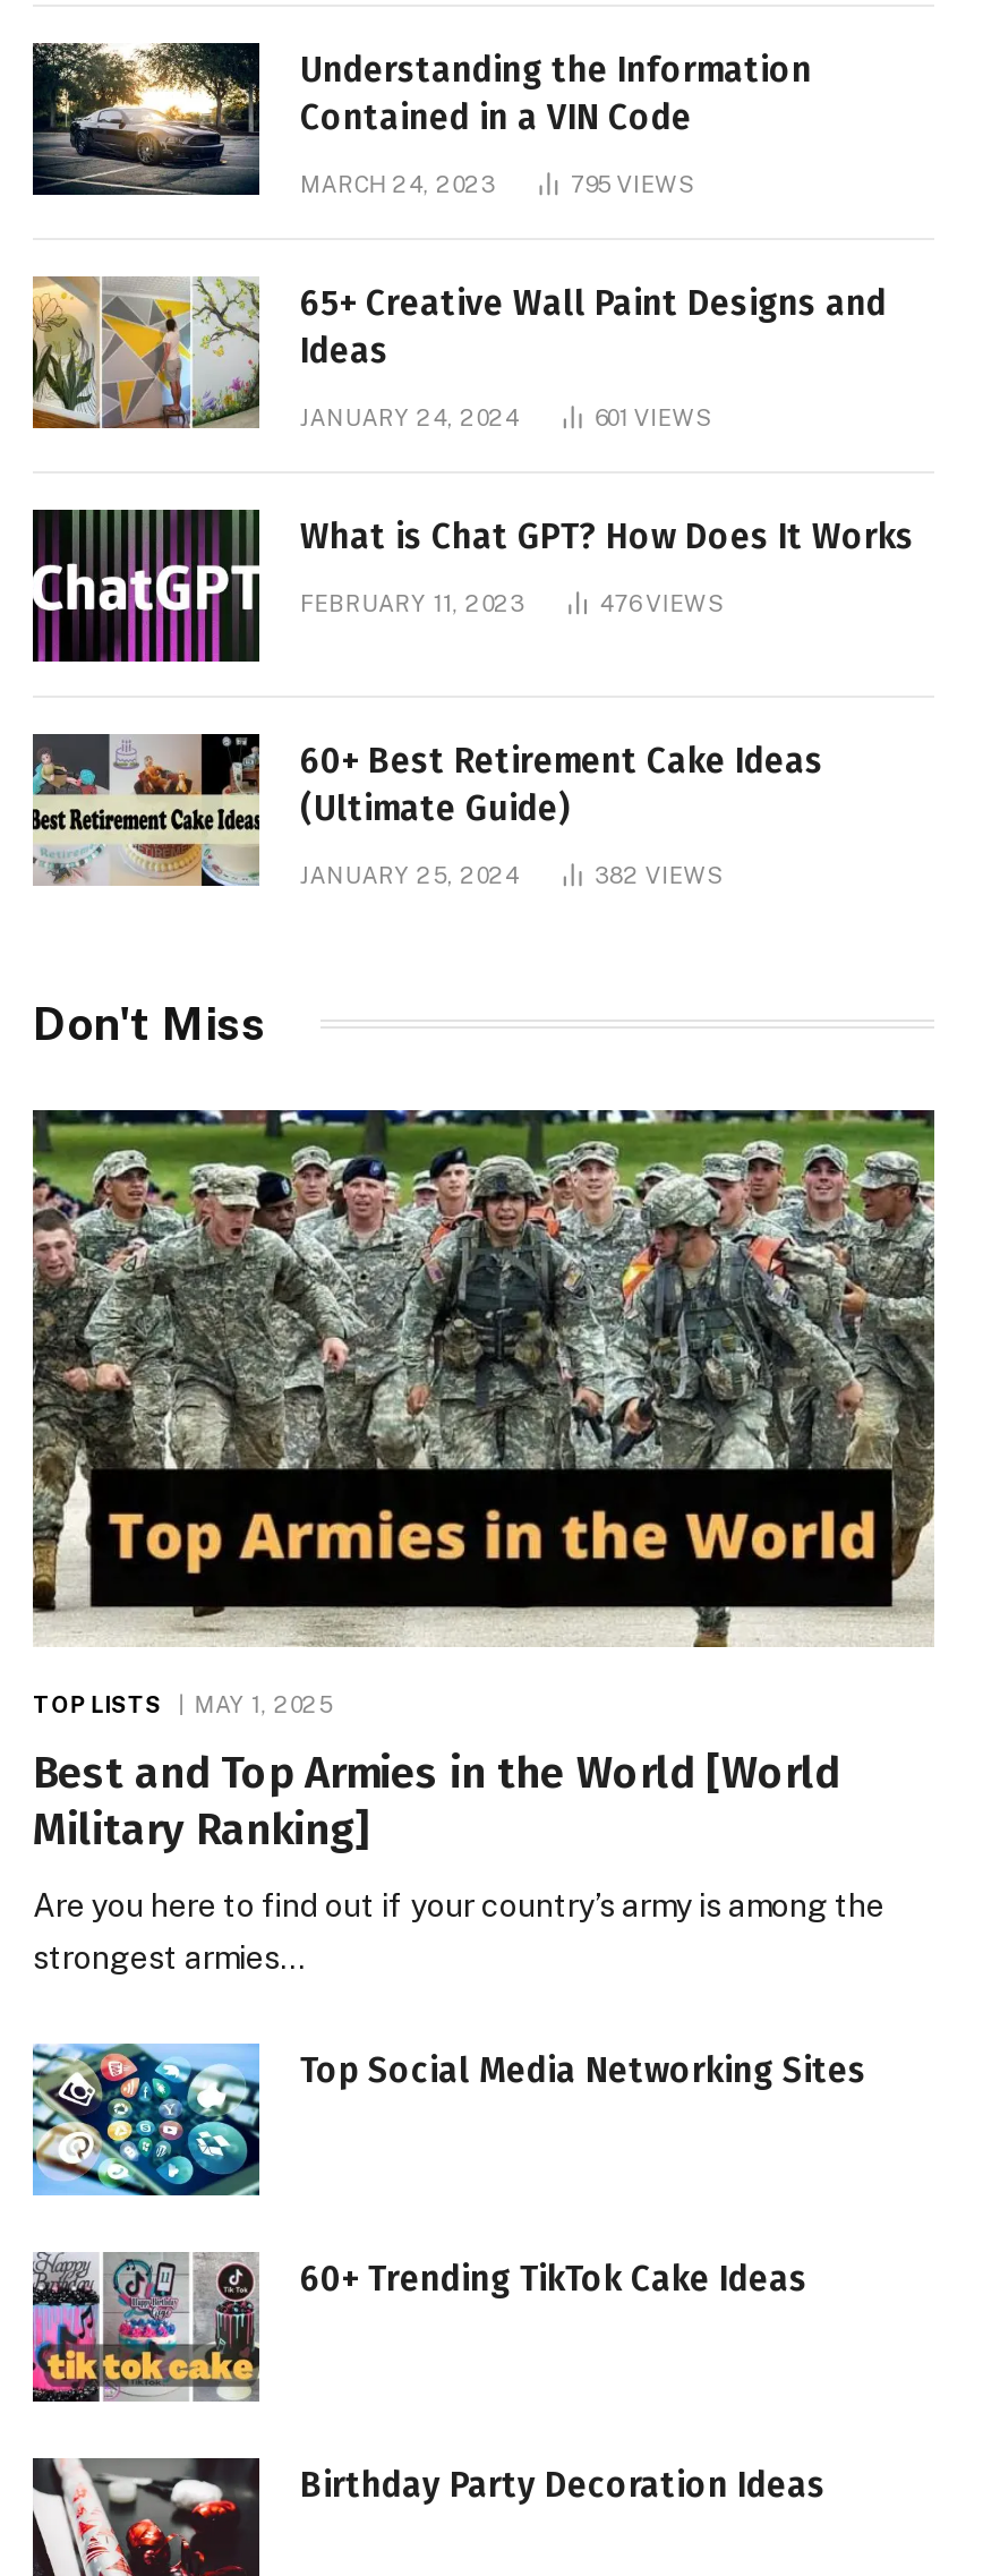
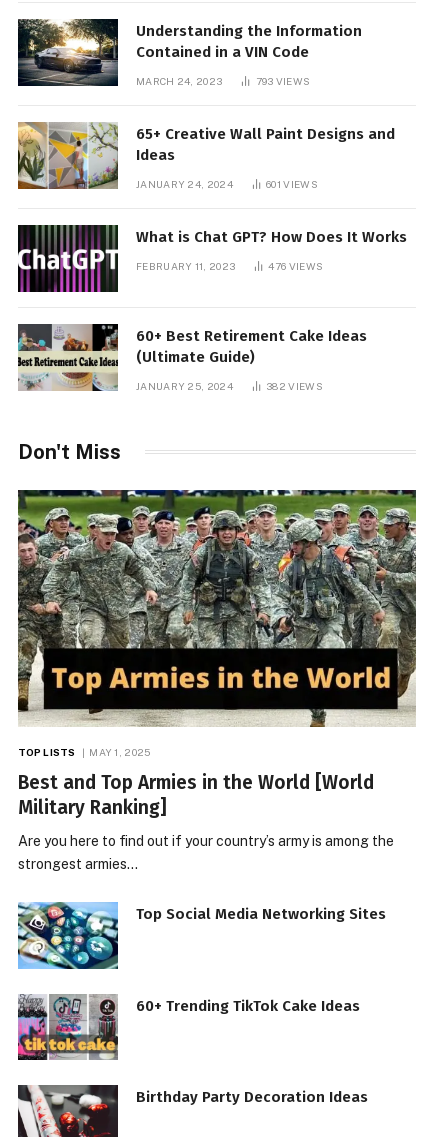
- 795 VIEWS
+ 793 VIEWS
